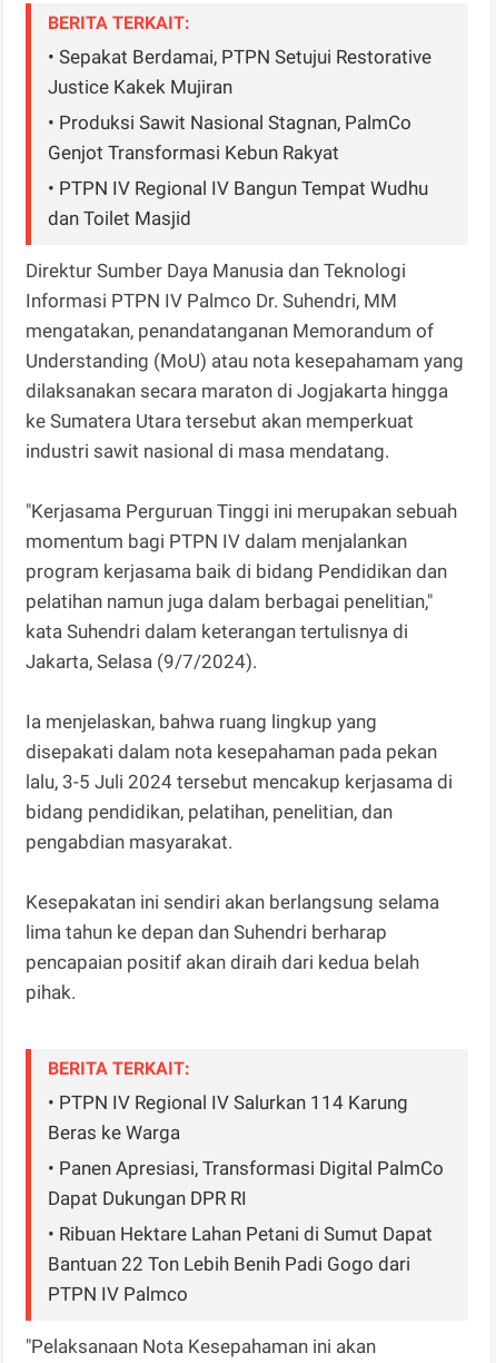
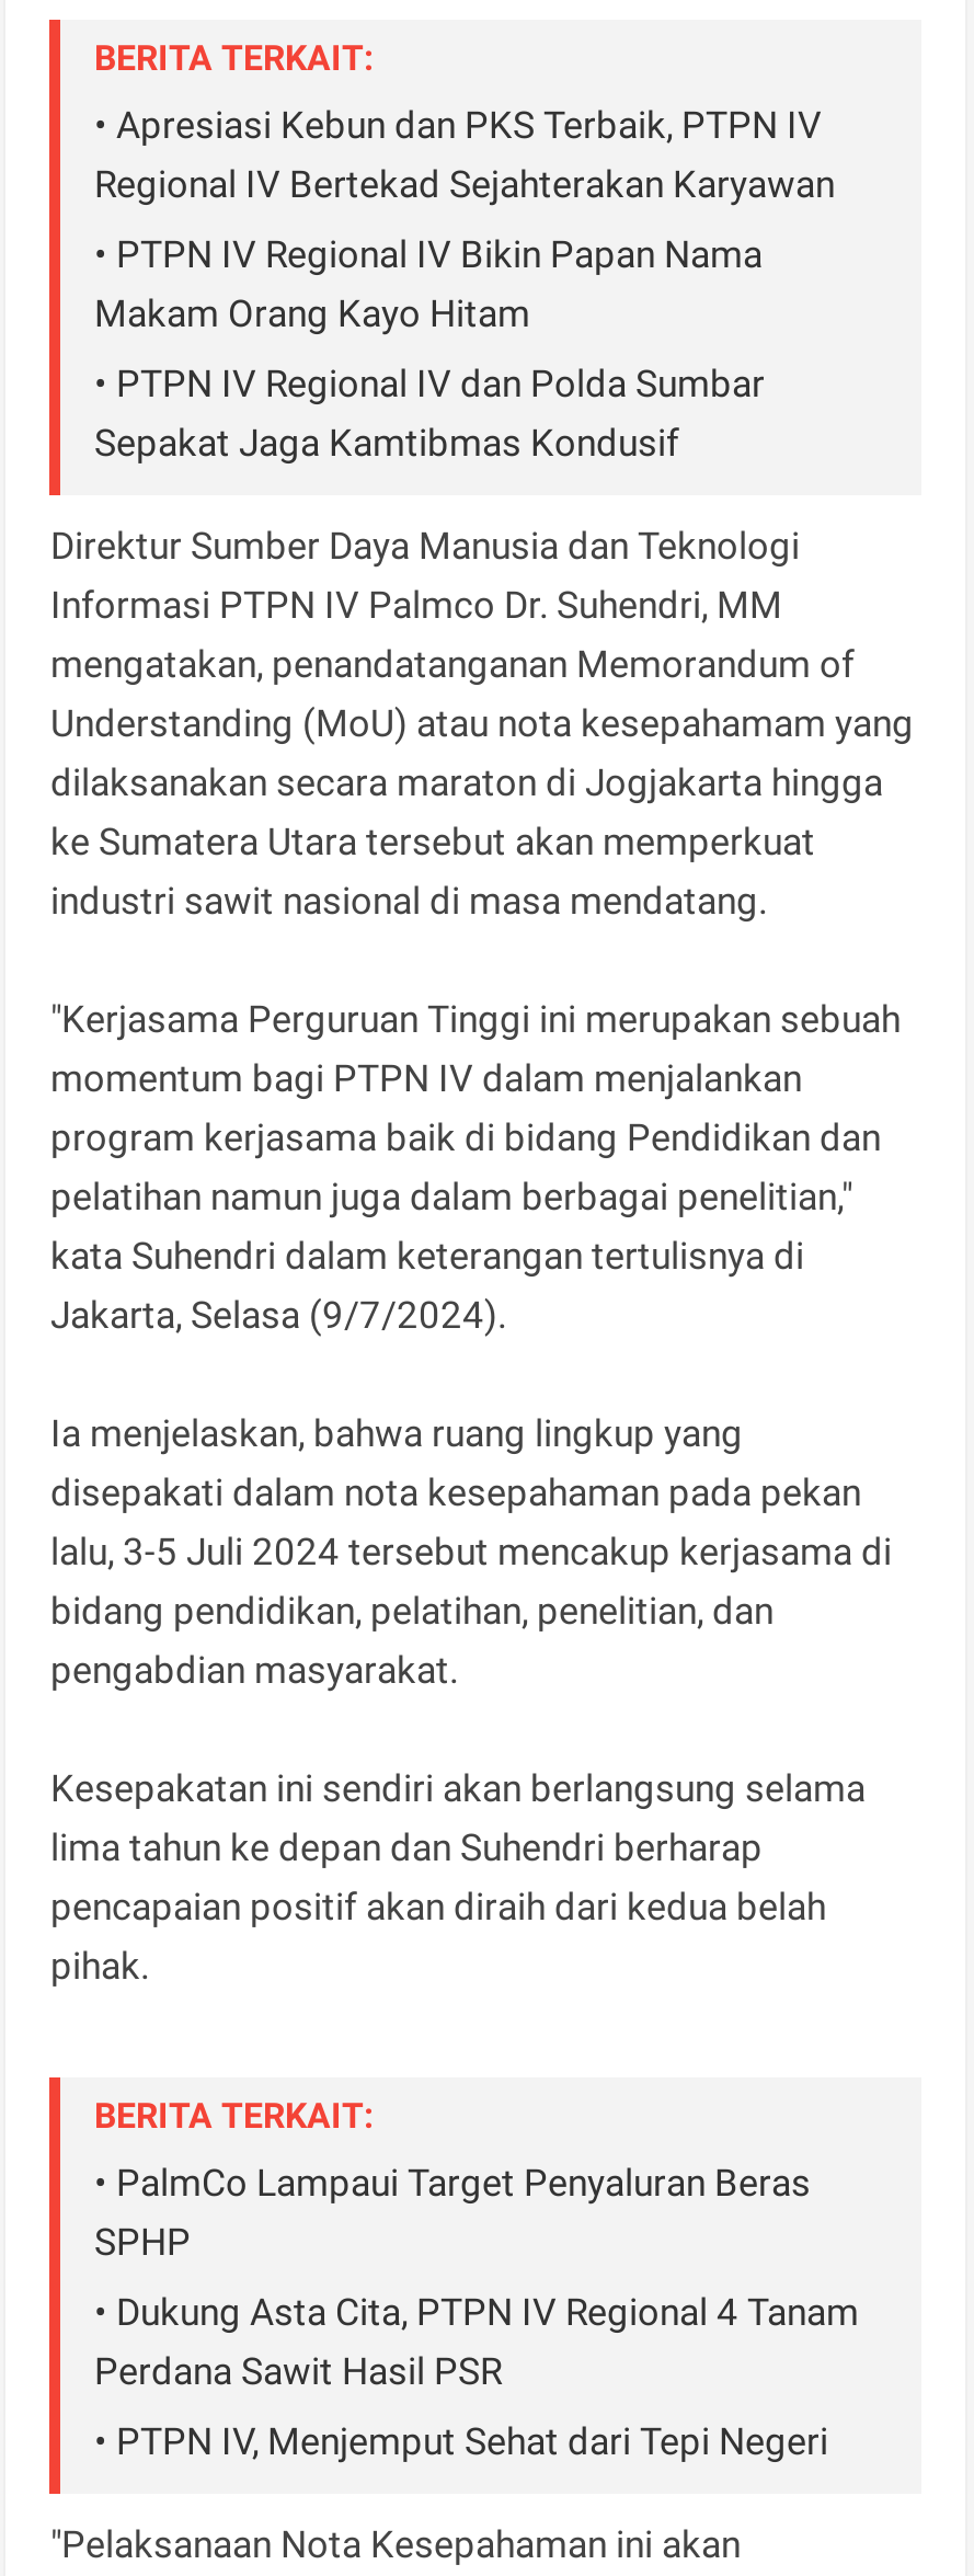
- • Sepakat Berdamai, PTPN Setujui Restorative
- Justice Kakek Mujiran
+ • Apresiasi Kebun dan PKS Terbaik, PTPN IV
+ Regional IV Bertekad Sejahterakan Karyawan

- • Produksi Sawit Nasional Stagnan, PalmCo
- Genjot Transformasi Kebun Rakyat
+ • PTPN IV Regional IV Bikin Papan Nama
+ Makam Orang Kayo Hitam

- • PTPN IV Regional IV Bangun Tempat Wudhu
- dan Toilet Masjid
+ • PTPN IV Regional IV dan Polda Sumbar
+ Sepakat Jaga Kamtibmas Kondusif

- • PTPN IV Regional IV Salurkan 114 Karung
- Beras ke Warga
+ • PalmCo Lampaui Target Penyaluran Beras
+ SPHP

- • Panen Apresiasi, Transformasi Digital PalmCo
- Dapat Dukungan DPR RI
+ • Dukung Asta Cita, PTPN IV Regional 4 Tanam
+ Perdana Sawit Hasil PSR

- • Ribuan Hektare Lahan Petani di Sumut Dapat
- Bantuan 22 Ton Lebih Benih Padi Gogo dari
- PTPN IV Palmco
+ • PTPN IV, Menjemput Sehat dari Tepi Negeri
